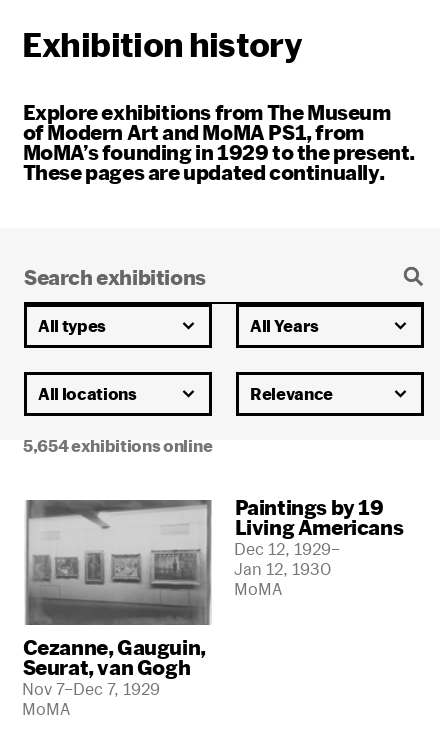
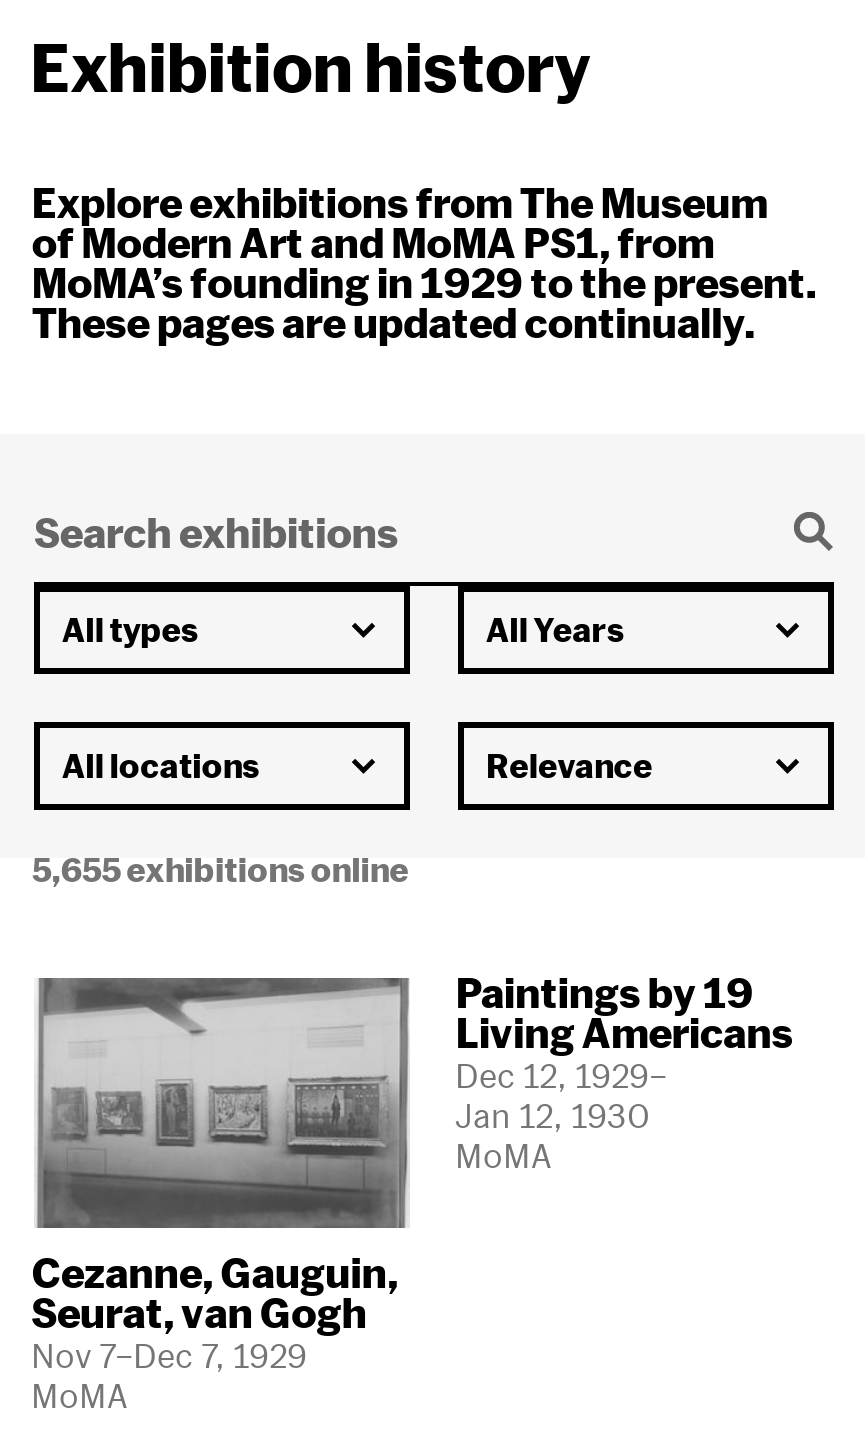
- 5,654 exhibitions online
+ 5,655 exhibitions online
